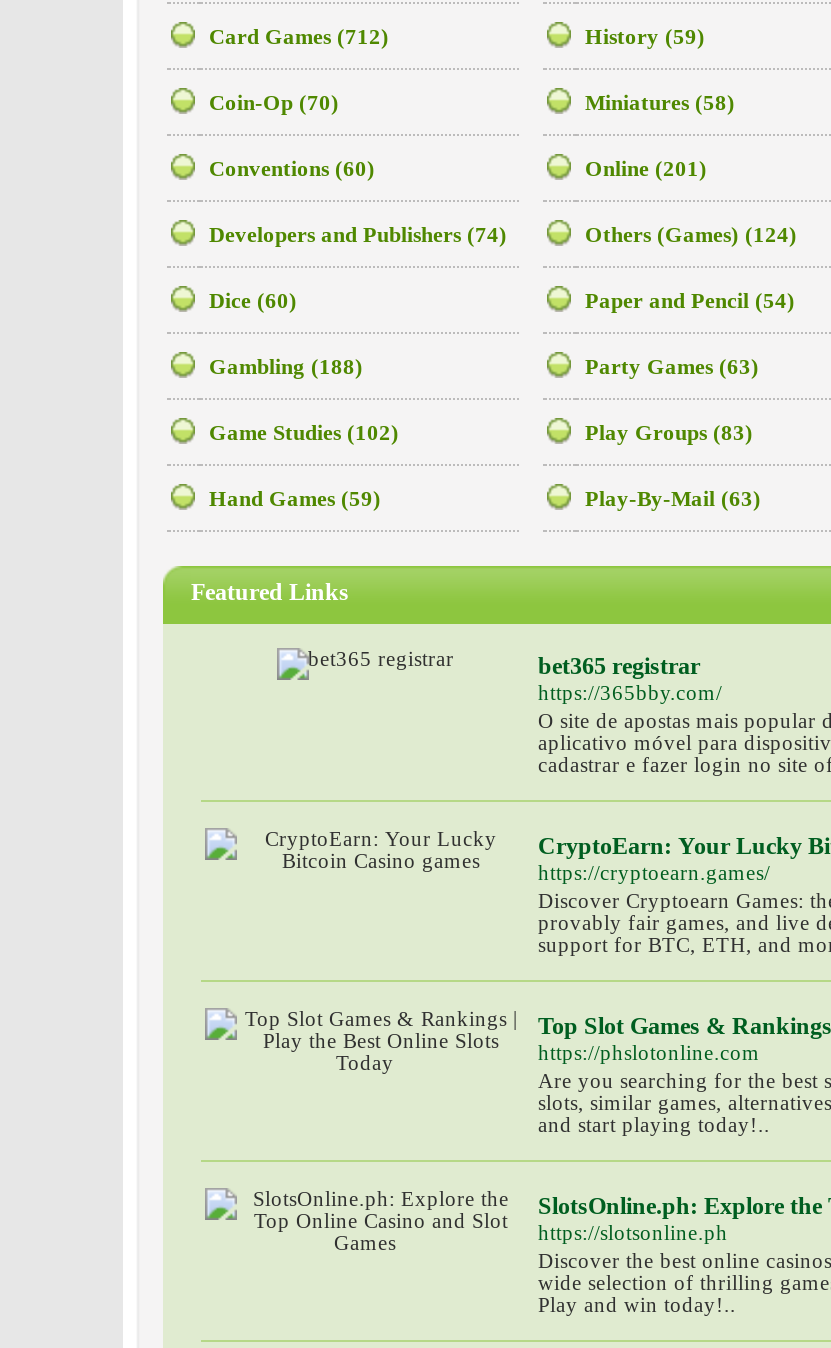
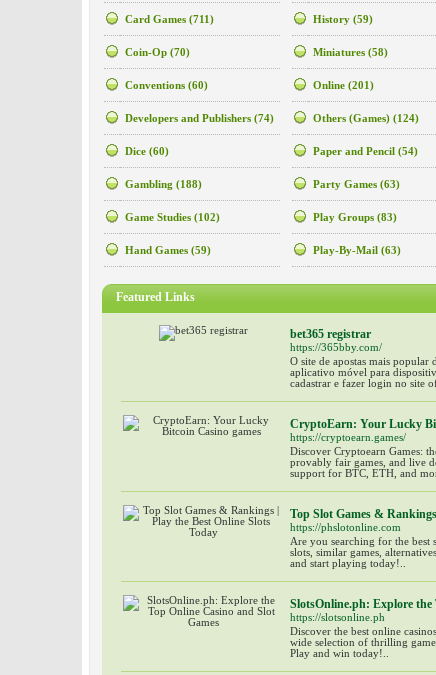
- Card Games (712)
+ Card Games (711)
